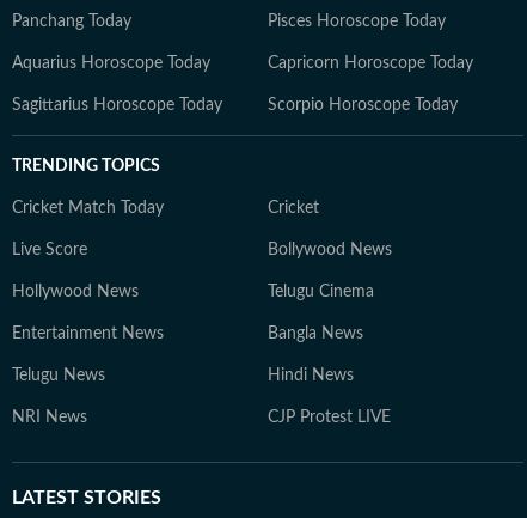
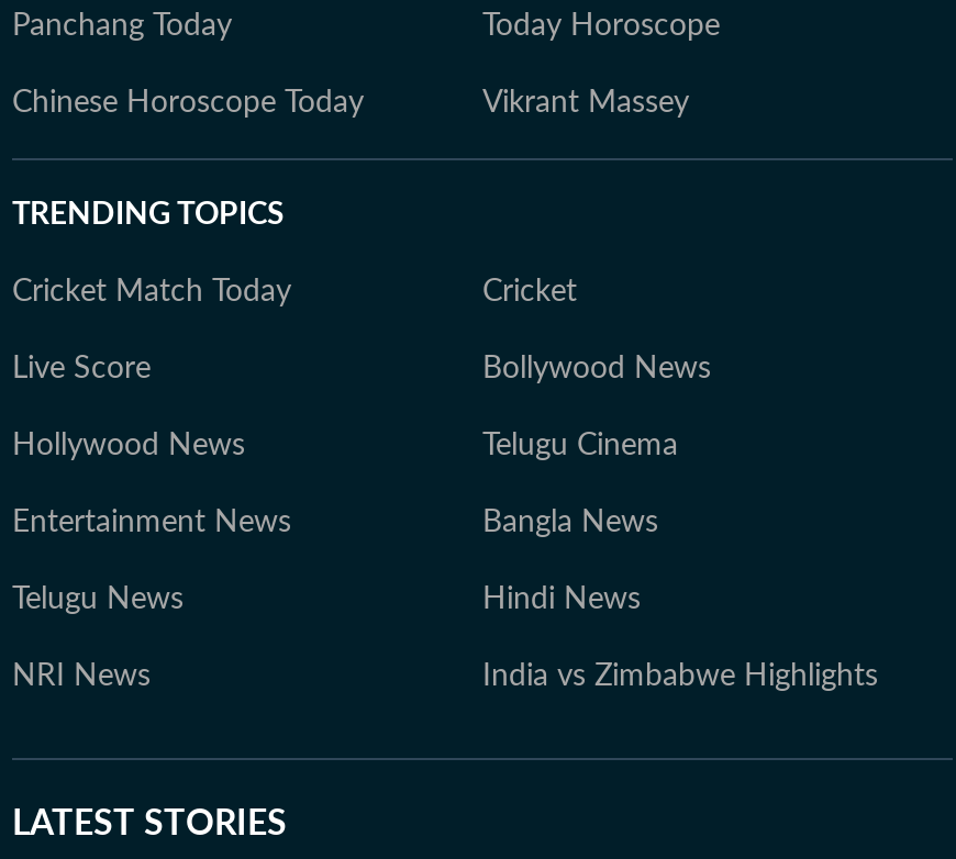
- Pisces Horoscope Today
- Aquarius Horoscope Today
- Capricorn Horoscope Today
- Sagittarius Horoscope Today
- Scorpio Horoscope Today
+ Today Horoscope
+ Chinese Horoscope Today
+ Vikrant Massey

- CJP Protest LIVE
+ India vs Zimbabwe Highlights
